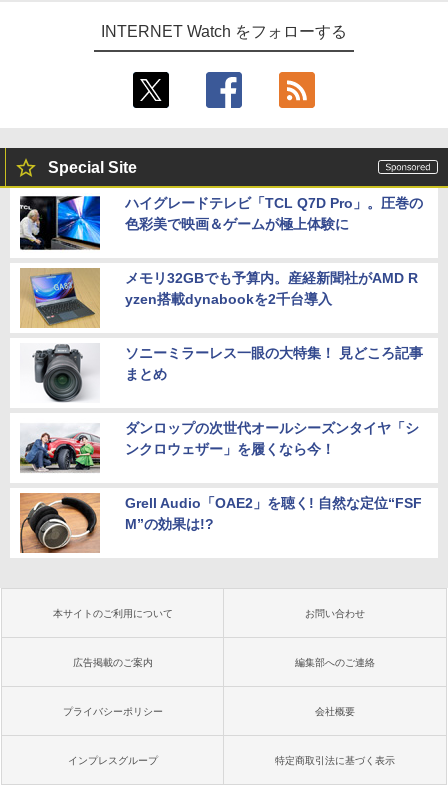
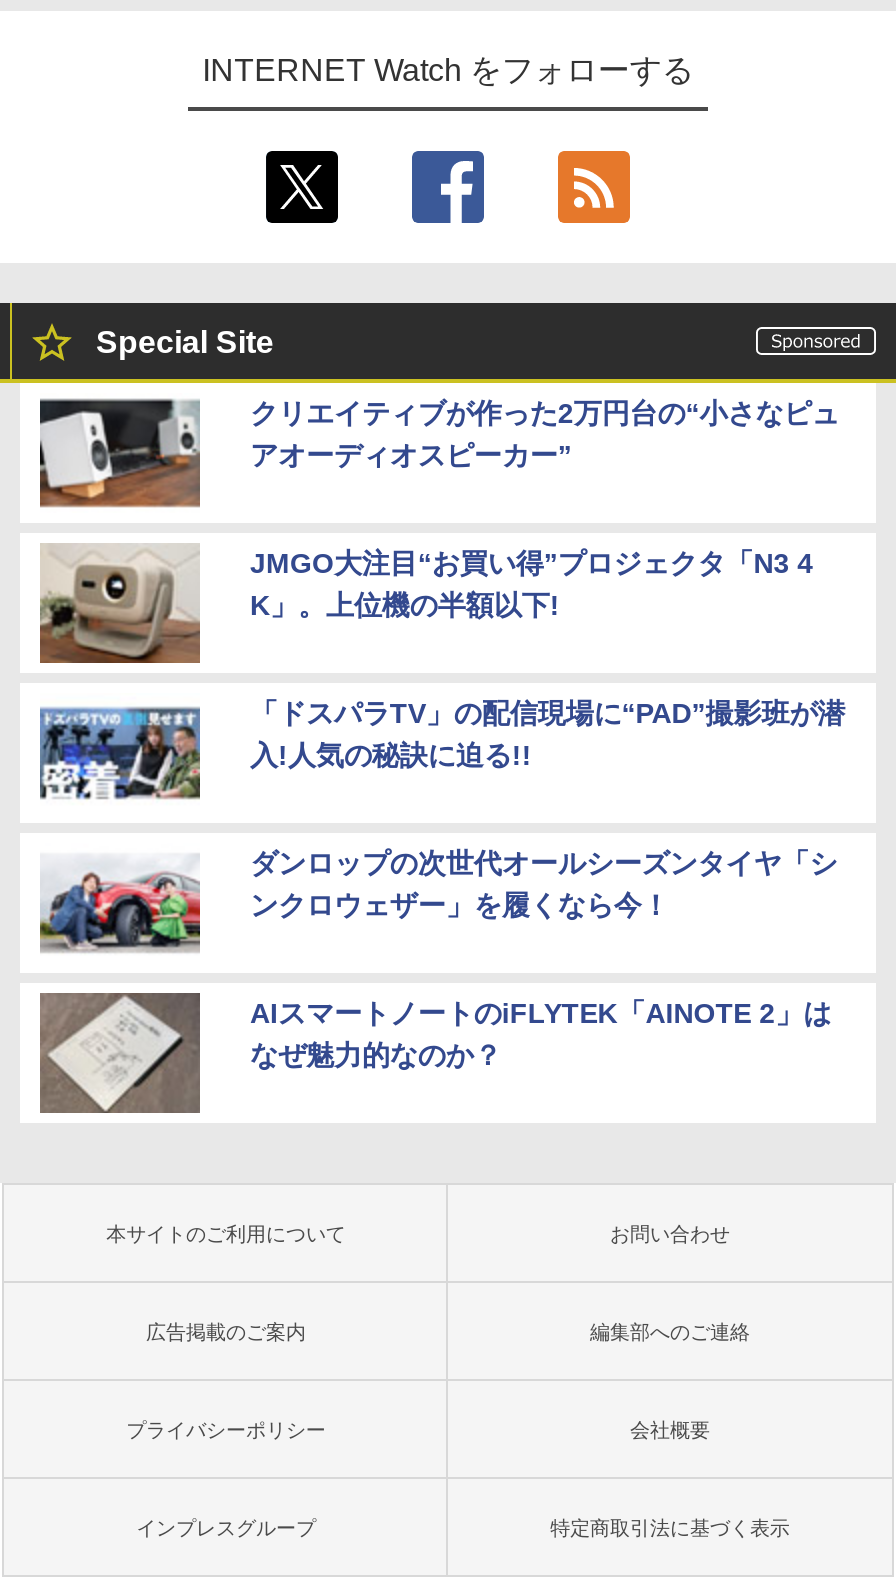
- [image]
- ハイグレードテレビ「TCL Q7D Pro」。圧巻の
- 色彩美で映画＆ゲームが極上体験に
+ [image]
+ クリエイティブが作った2万円台の“小さなピュ
+ アオーディオスピーカー”

- [image]
- メモリ32GBでも予算内。産経新聞社がAMD R
- yzen搭載dynabookを2千台導入
+ [image]
+ JMGO大注目“お買い得”プロジェクタ「N3 4
+ K」。上位機の半額以下!

- [image]
- ソニーミラーレス一眼の大特集！ 見どころ記事
- まとめ
+ [image]
+ 「ドスパラTV」の配信現場に“PAD”撮影班が潜
+ 入!人気の秘訣に迫る!!

- [image]
- Grell Audio「OAE2」を聴く! 自然な定位“FSF
- M”の効果は!?
+ [image]
+ AIスマートノートのiFLYTEK「AINOTE 2」は
+ なぜ魅力的なのか？
